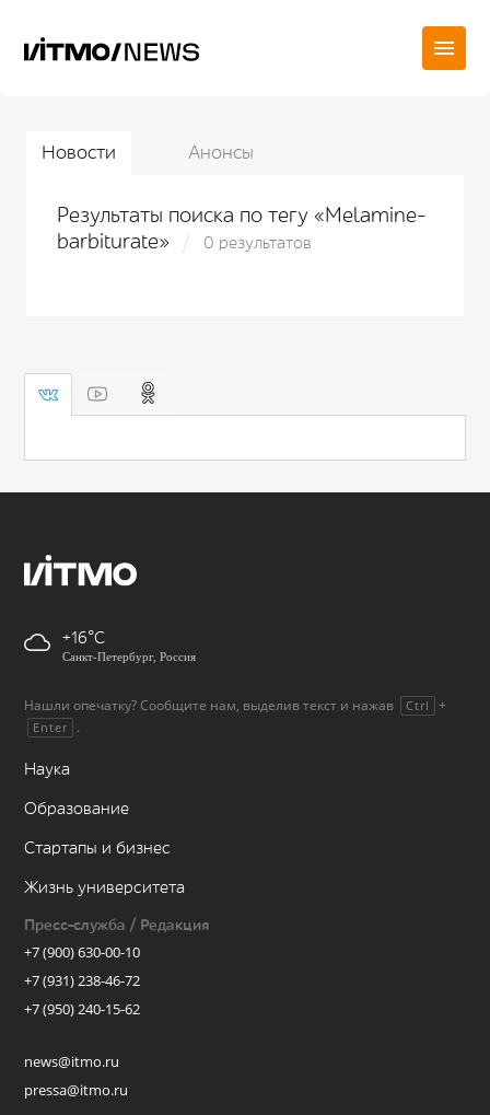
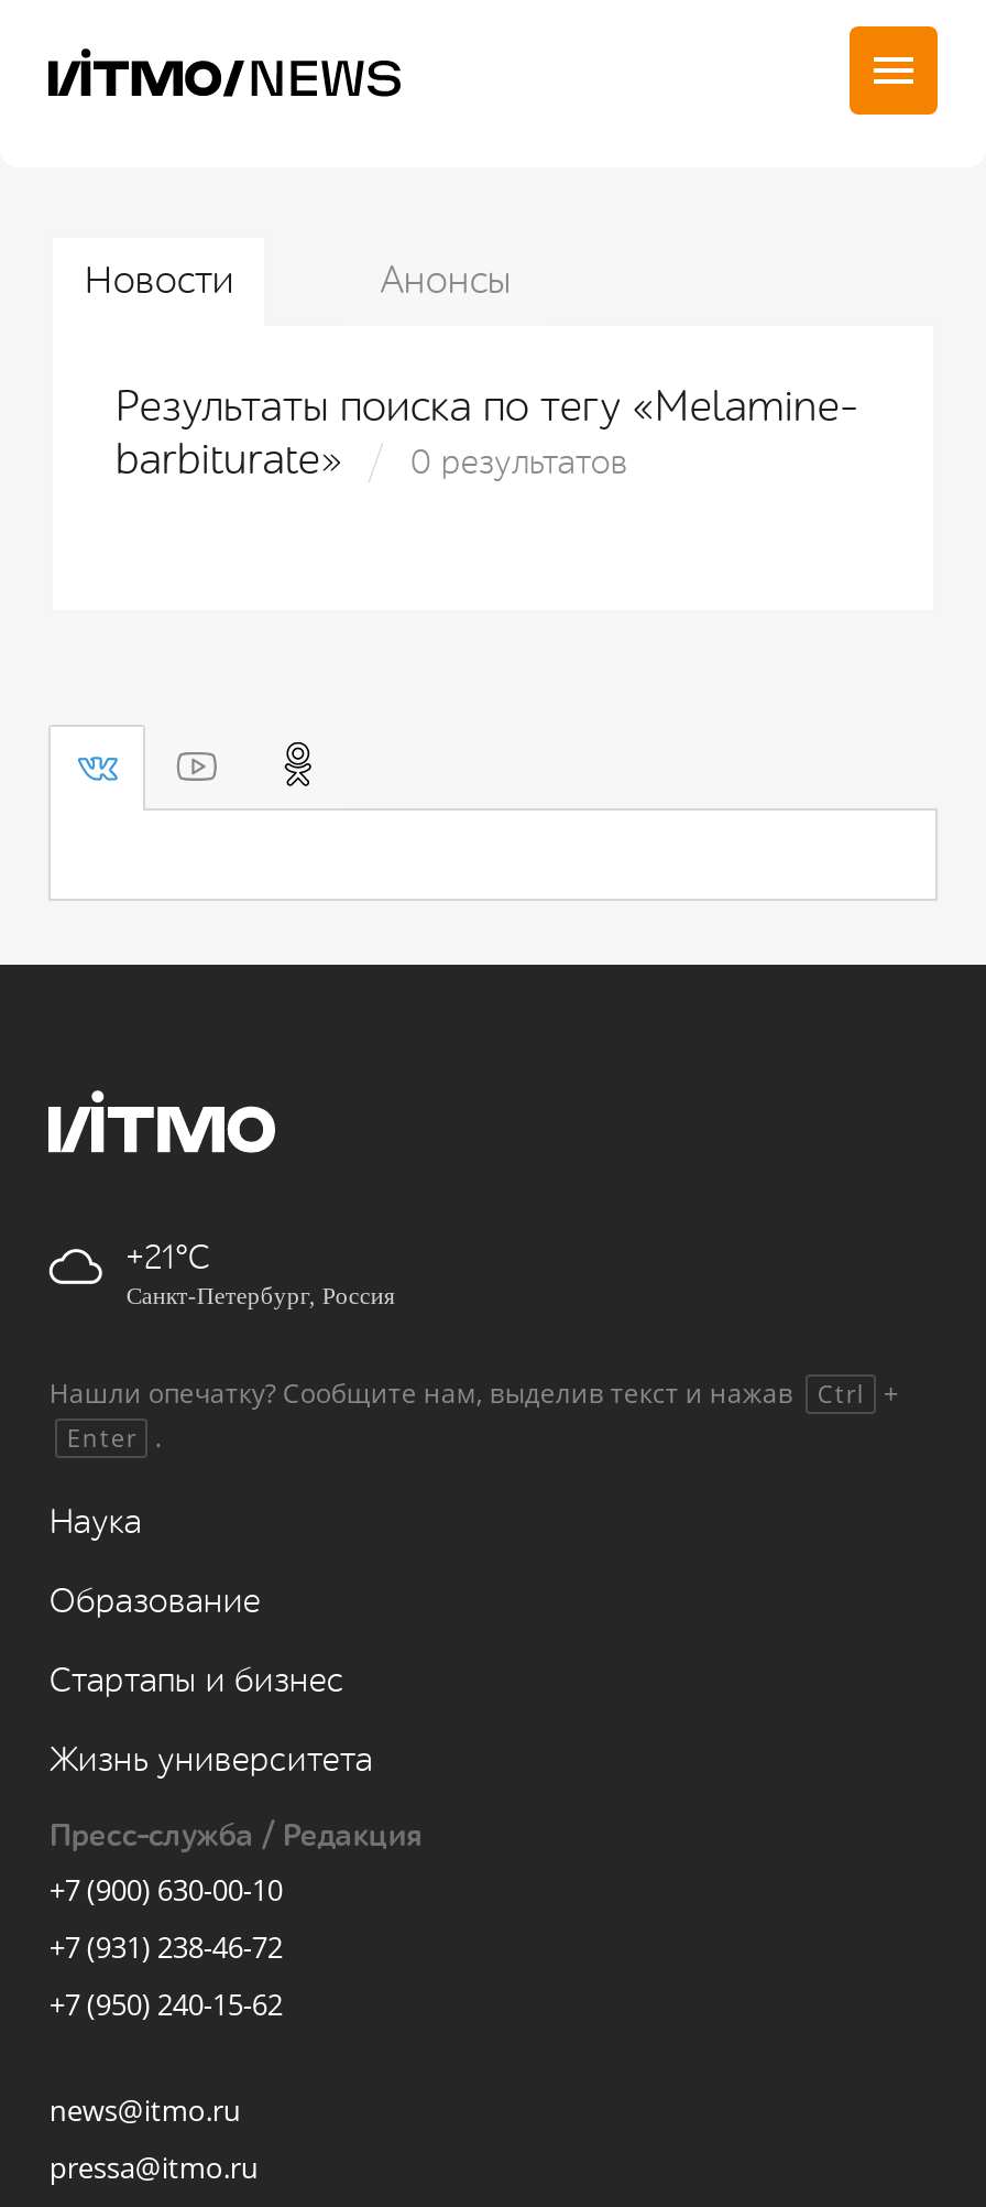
- +16
+ +21
